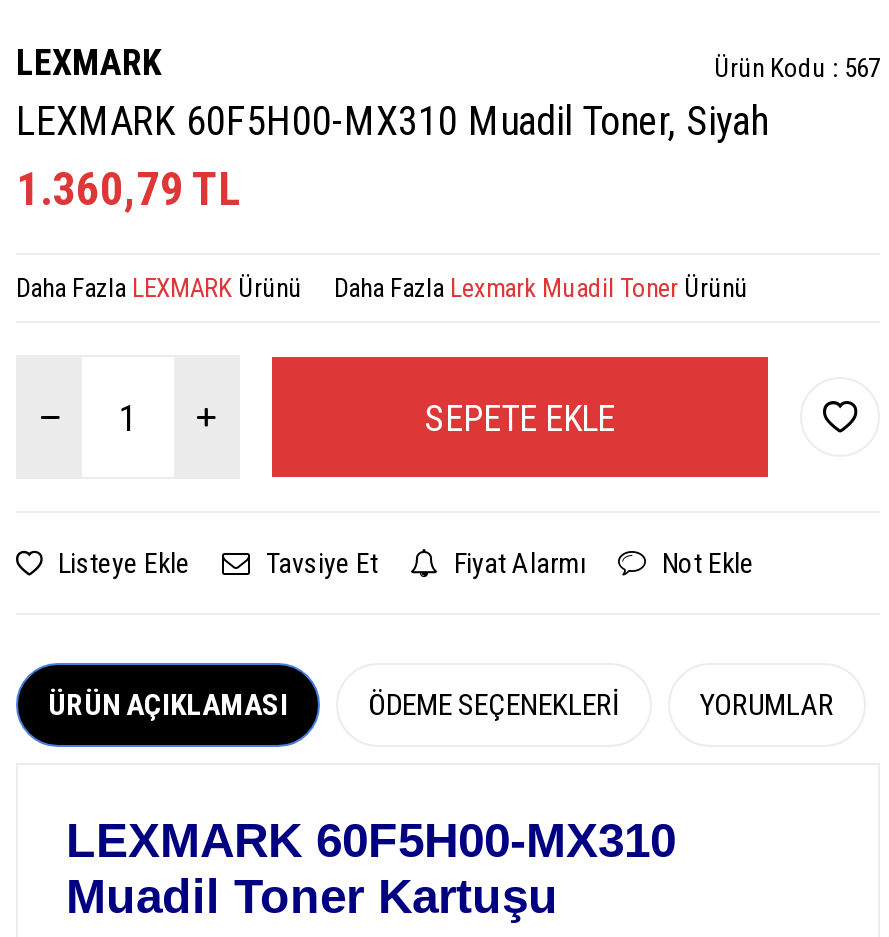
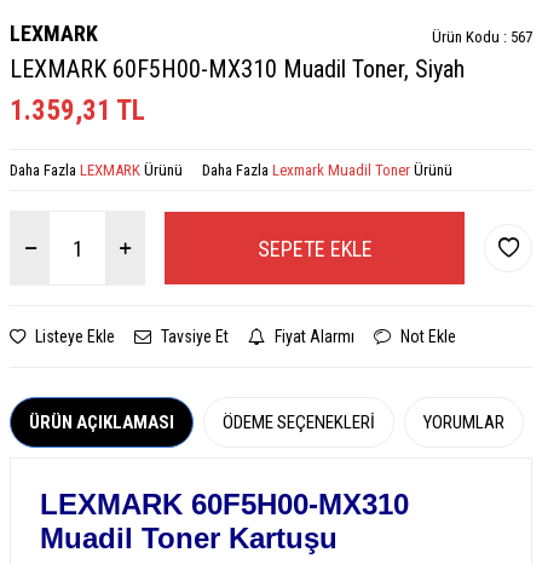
- 1.360,79 TL
+ 1.359,31 TL
